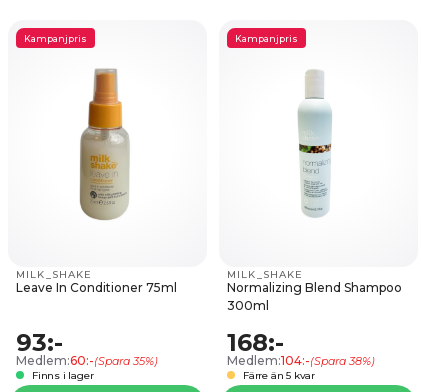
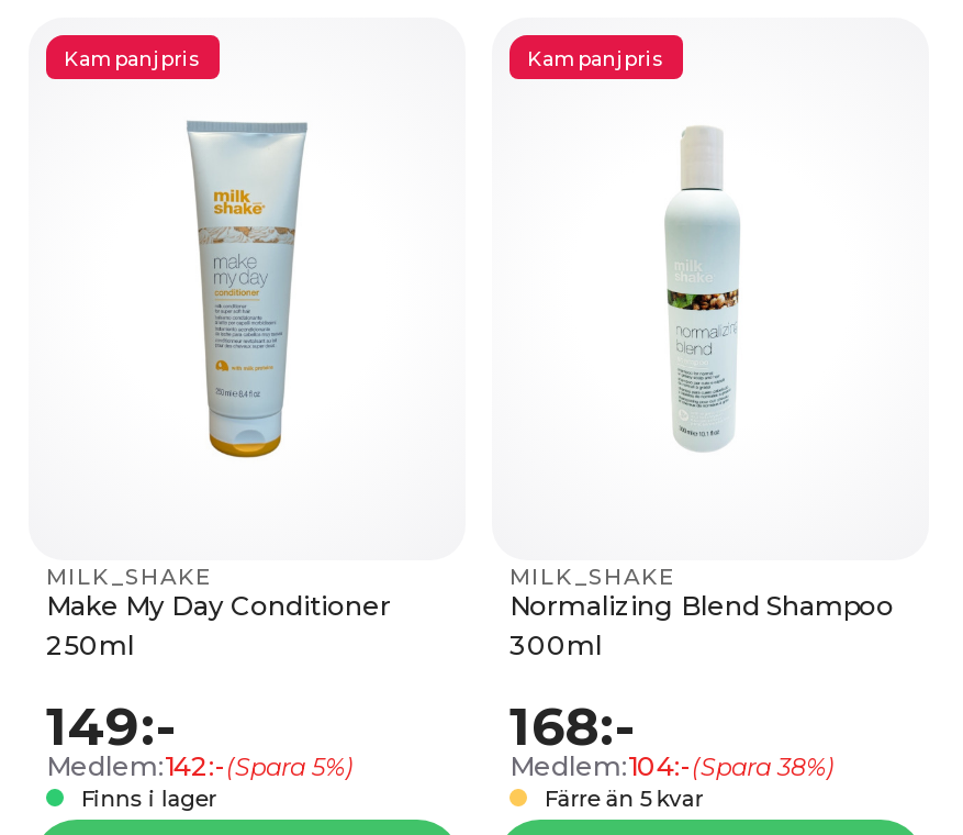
- [image]
+ [image]

- Leave In Conditioner 75ml
+ Make My Day Conditioner
+ 250ml

- 93:-
- Medlem:60:-(Spara 35%)
+ 149:-
+ Medlem:142:-(Spara 5%)
